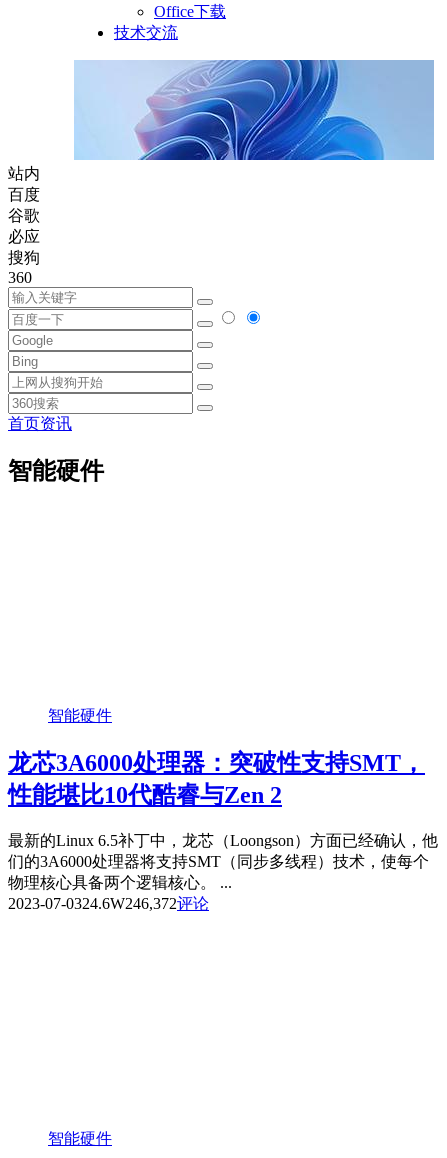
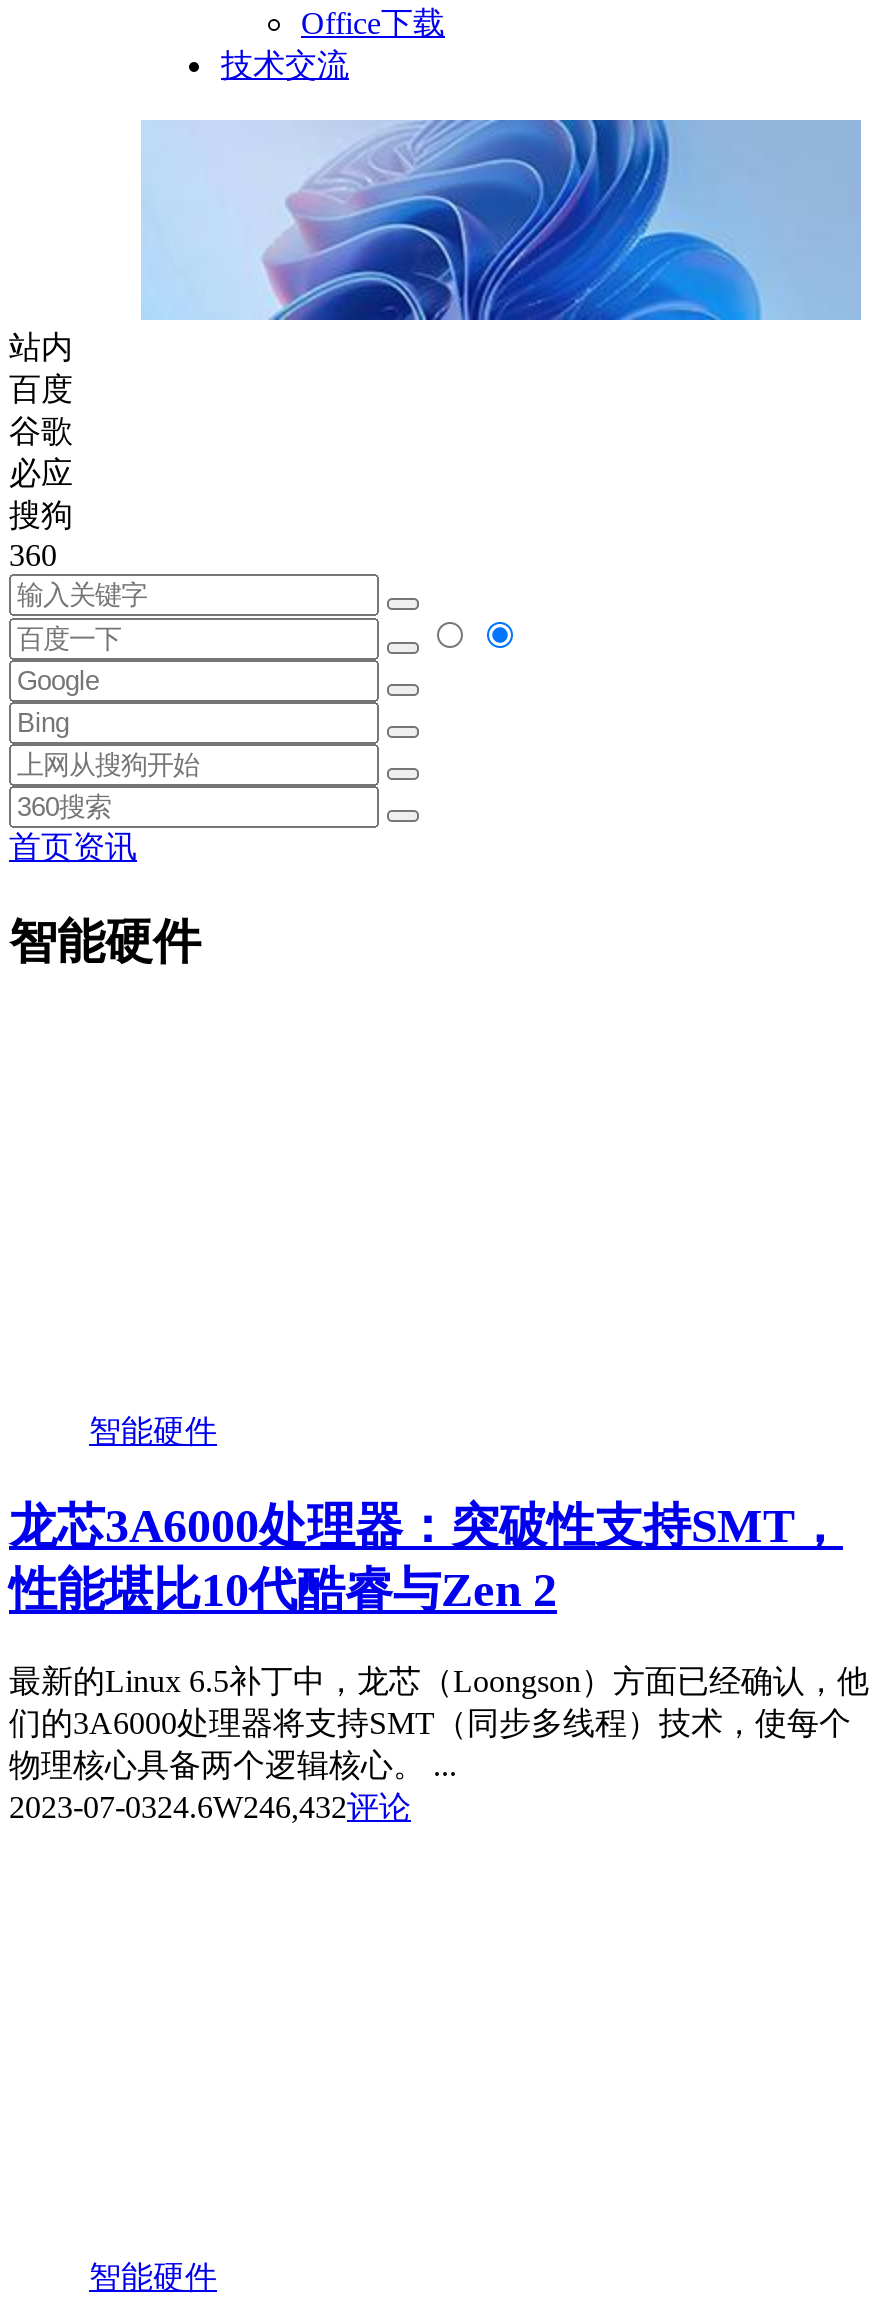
- 2023-07-0324.6W246,372评论
+ 2023-07-0324.6W246,432评论
